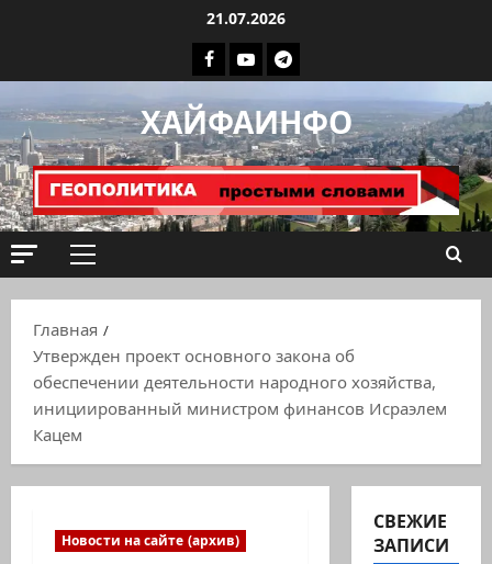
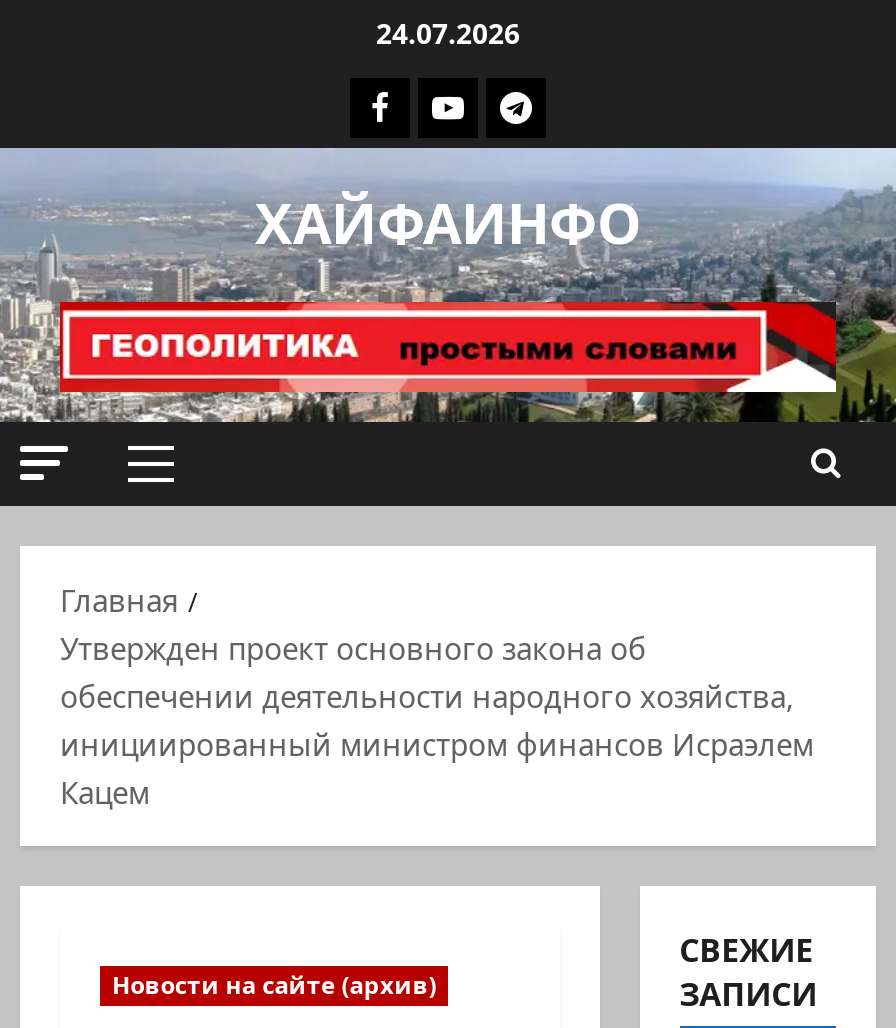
- 21.07.2026
+ 24.07.2026
